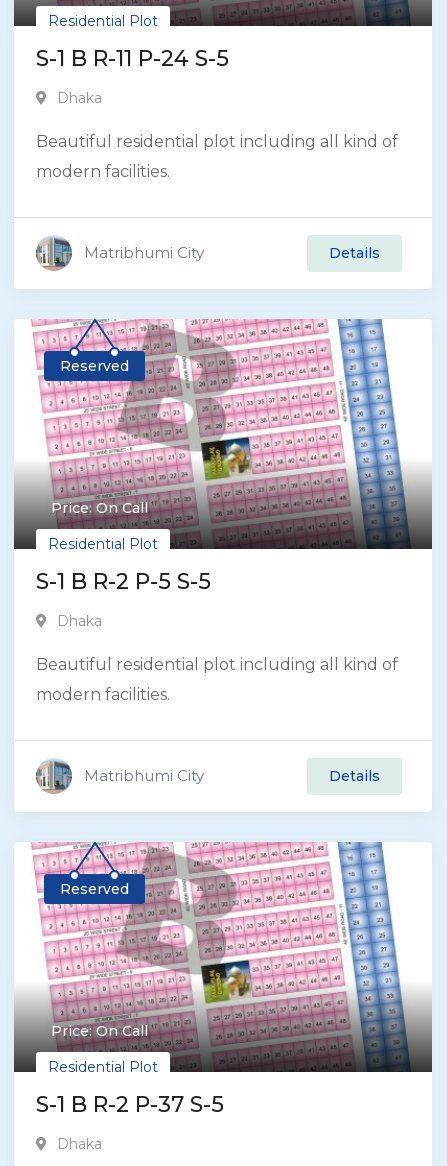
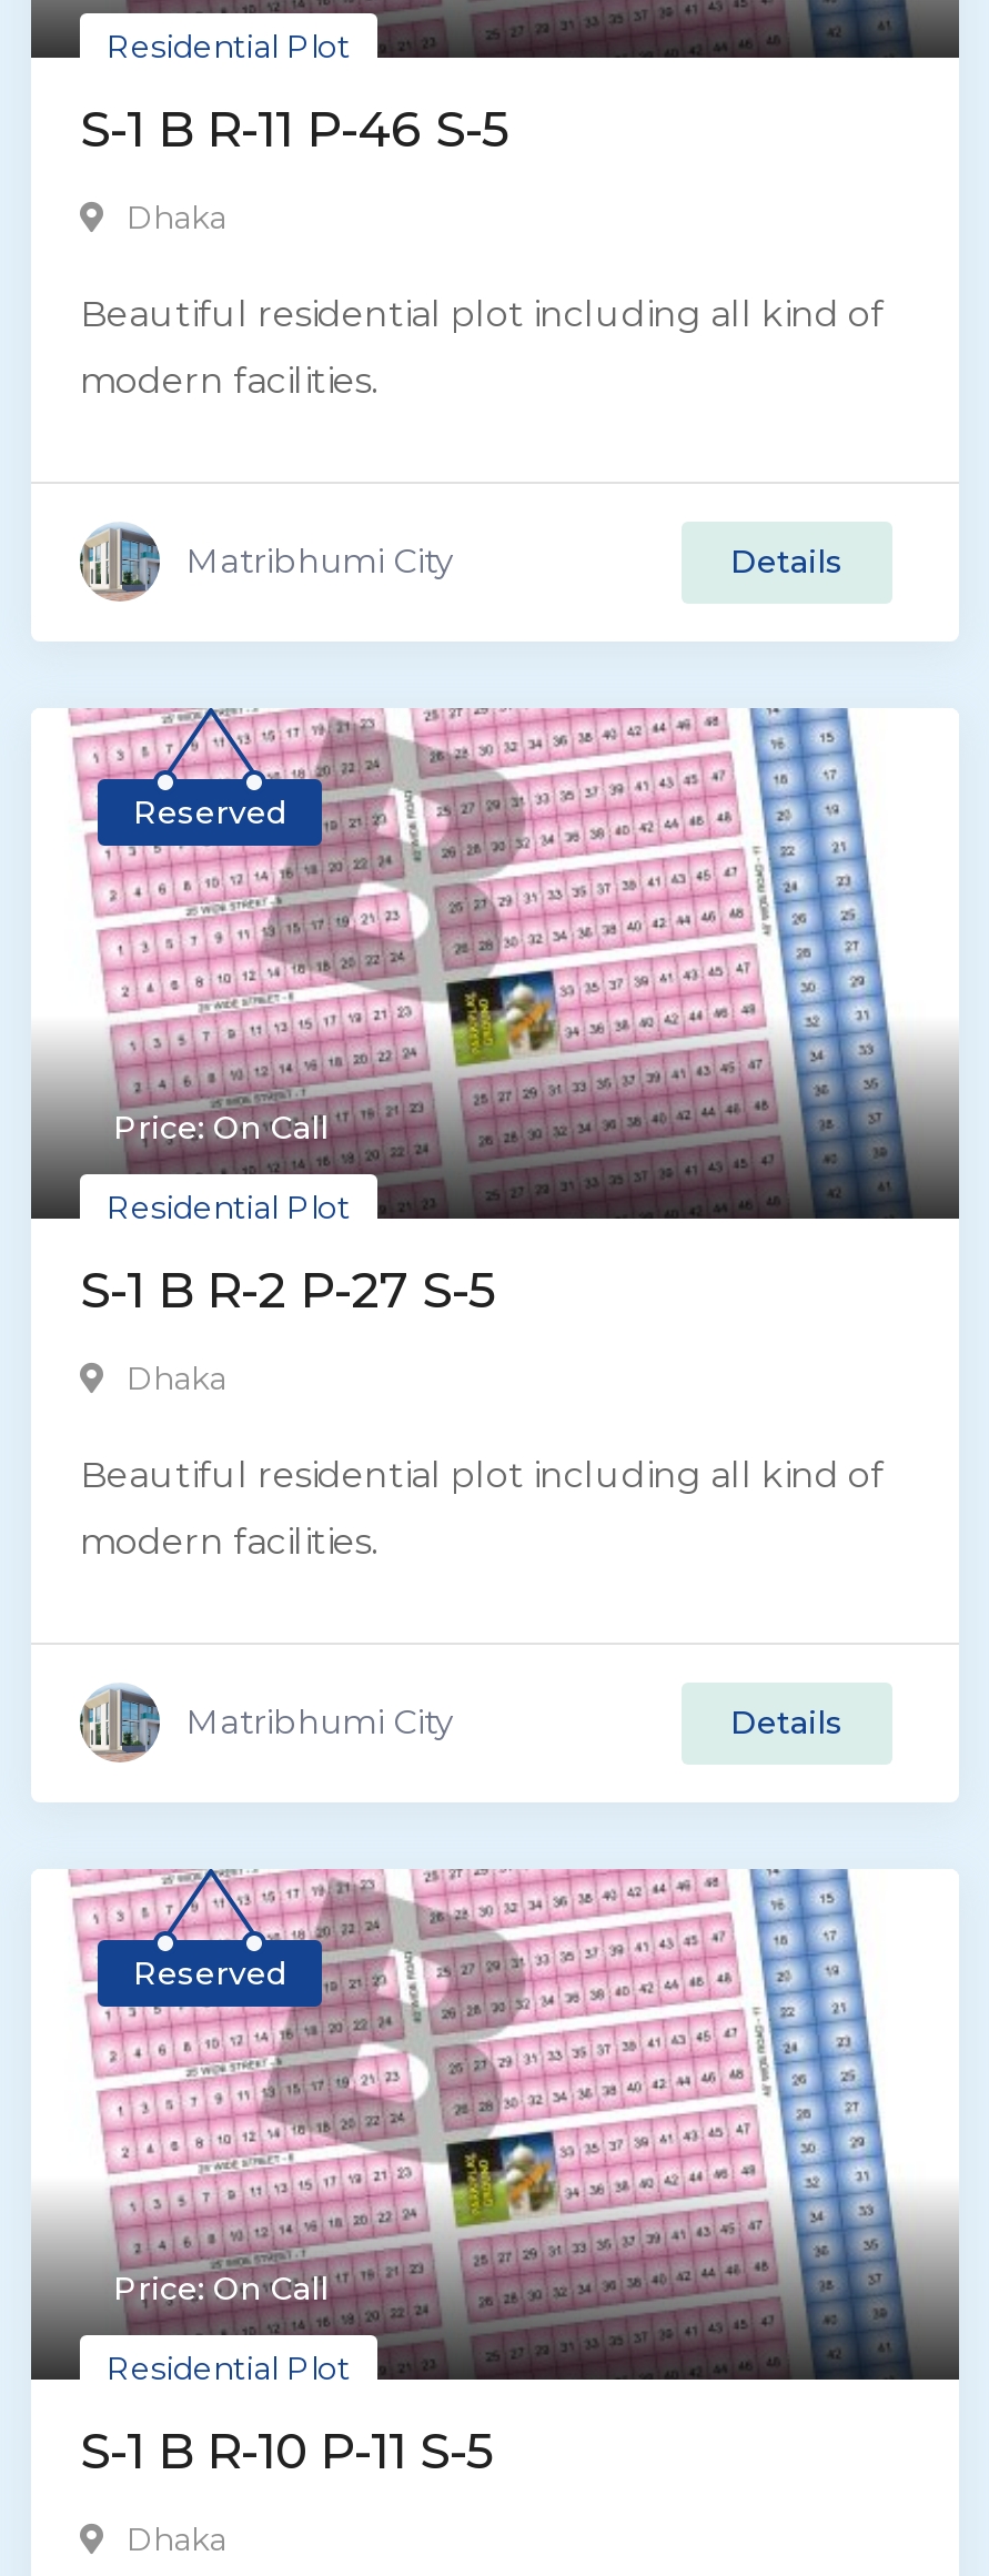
- S-1 B R-11 P-24 S-5
+ S-1 B R-11 P-46 S-5

- S-1 B R-2 P-5 S-5
+ S-1 B R-2 P-27 S-5

- S-1 B R-2 P-37 S-5
+ S-1 B R-10 P-11 S-5
